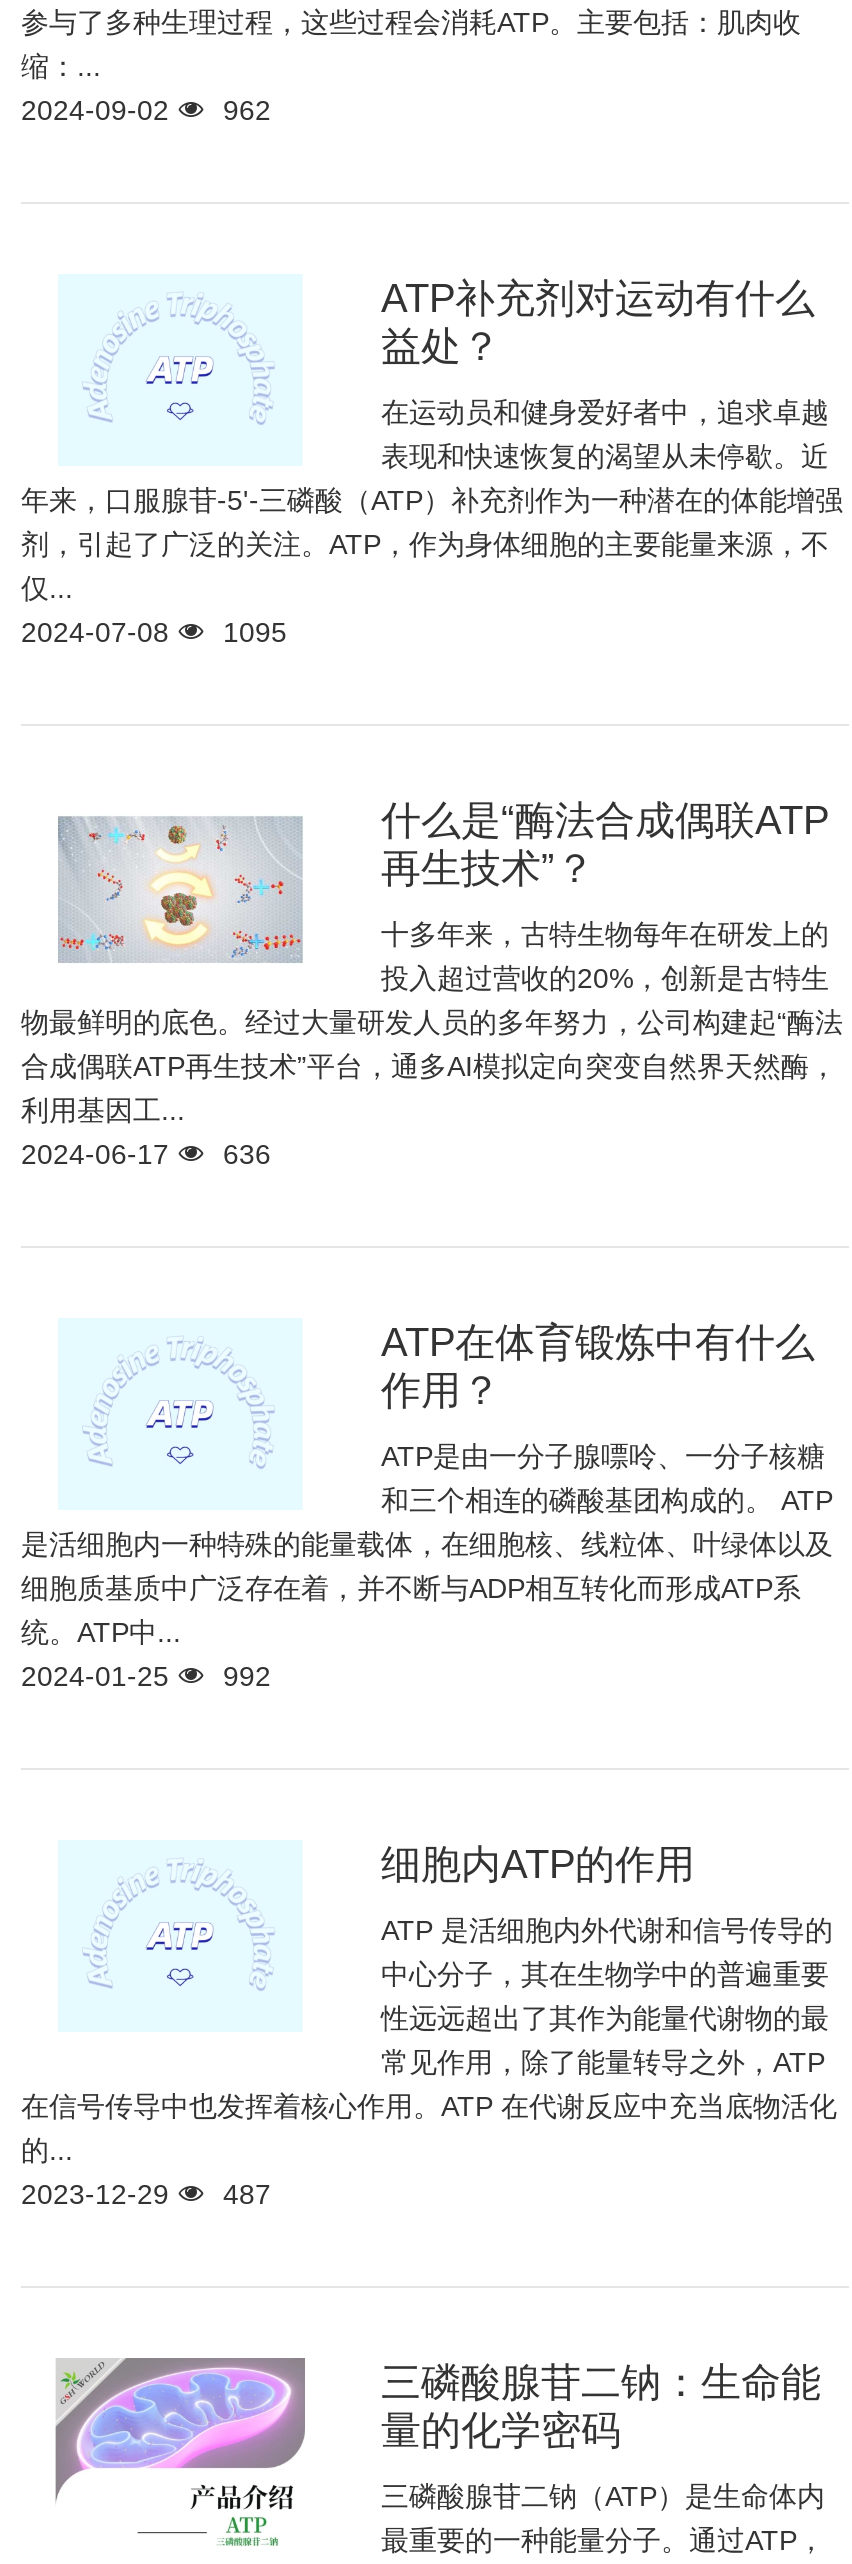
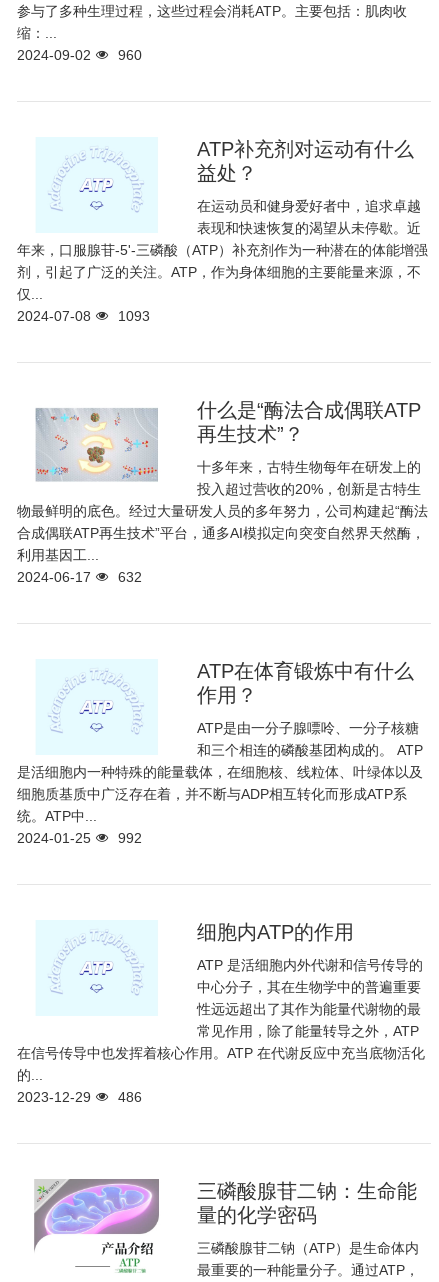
- 2024-09-02 962
+ 2024-09-02 960

- 2024-07-08 1095
+ 2024-07-08 1093

- 2024-06-17 636
+ 2024-06-17 632

- 2023-12-29 487
+ 2023-12-29 486
